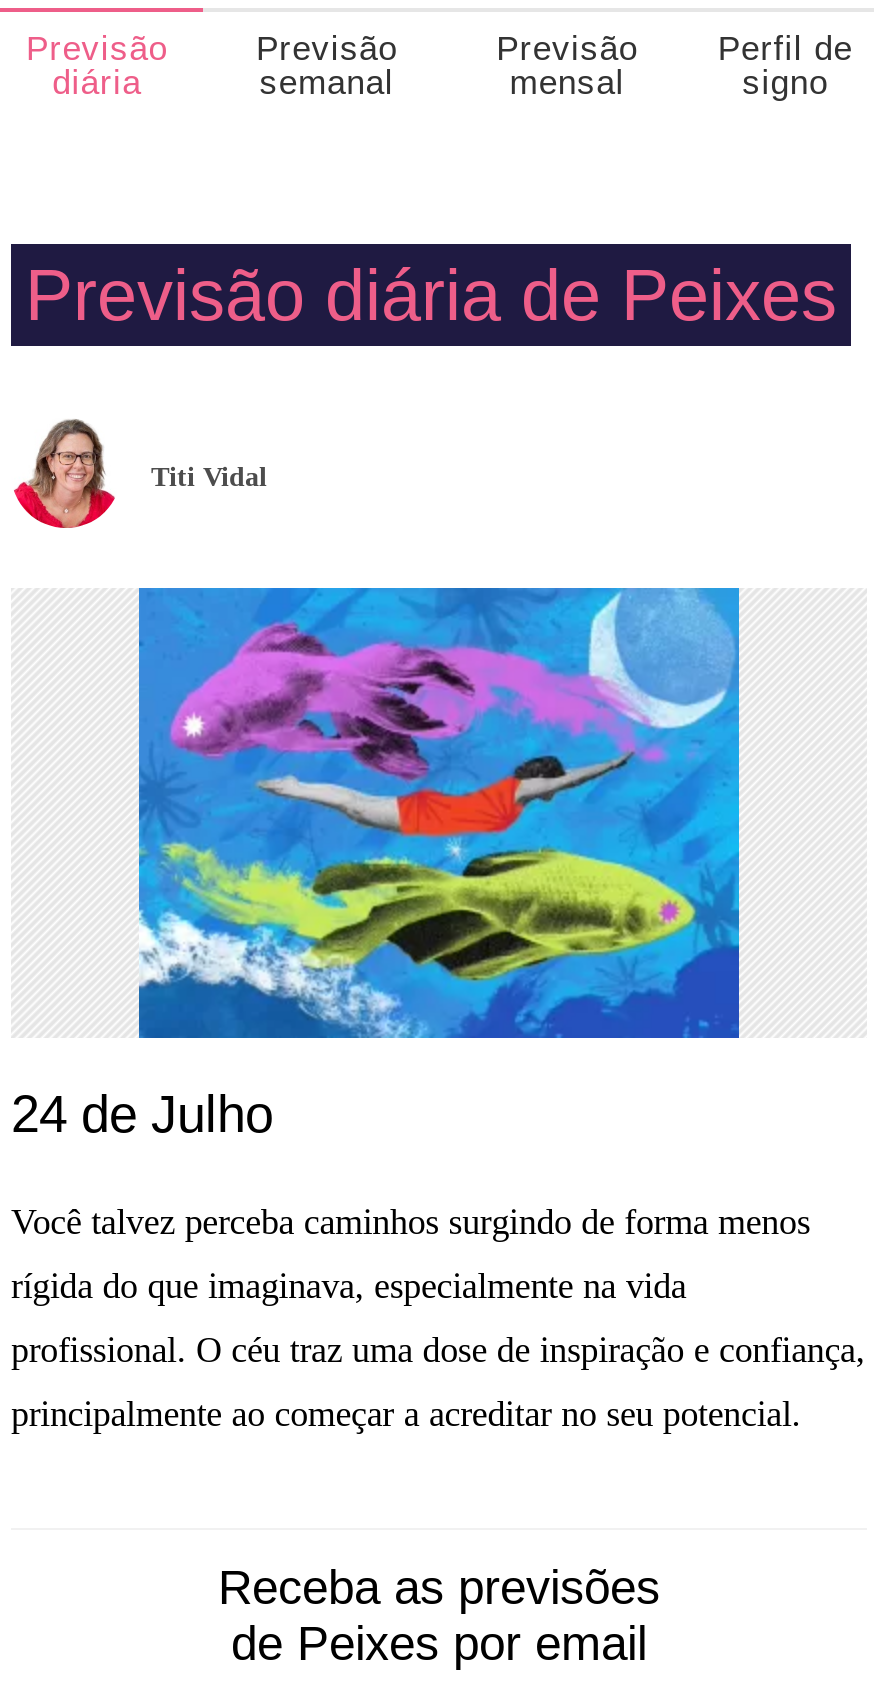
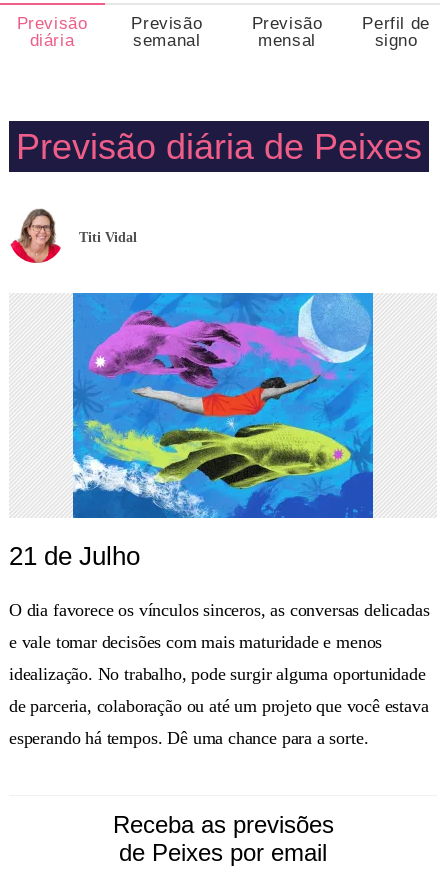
- 24 de Julho
- Você talvez perceba caminhos surgindo de forma menos
- rígida do que imaginava, especialmente na vida
- profissional. O céu traz uma dose de inspiração e confiança,
- principalmente ao começar a acreditar no seu potencial.
+ 21 de Julho
+ O dia favorece os vínculos sinceros, as conversas delicadas
+ e vale tomar decisões com mais maturidade e menos
+ idealização. No trabalho, pode surgir alguma oportunidade
+ de parceria, colaboração ou até um projeto que você estava
+ esperando há tempos. Dê uma chance para a sorte.
